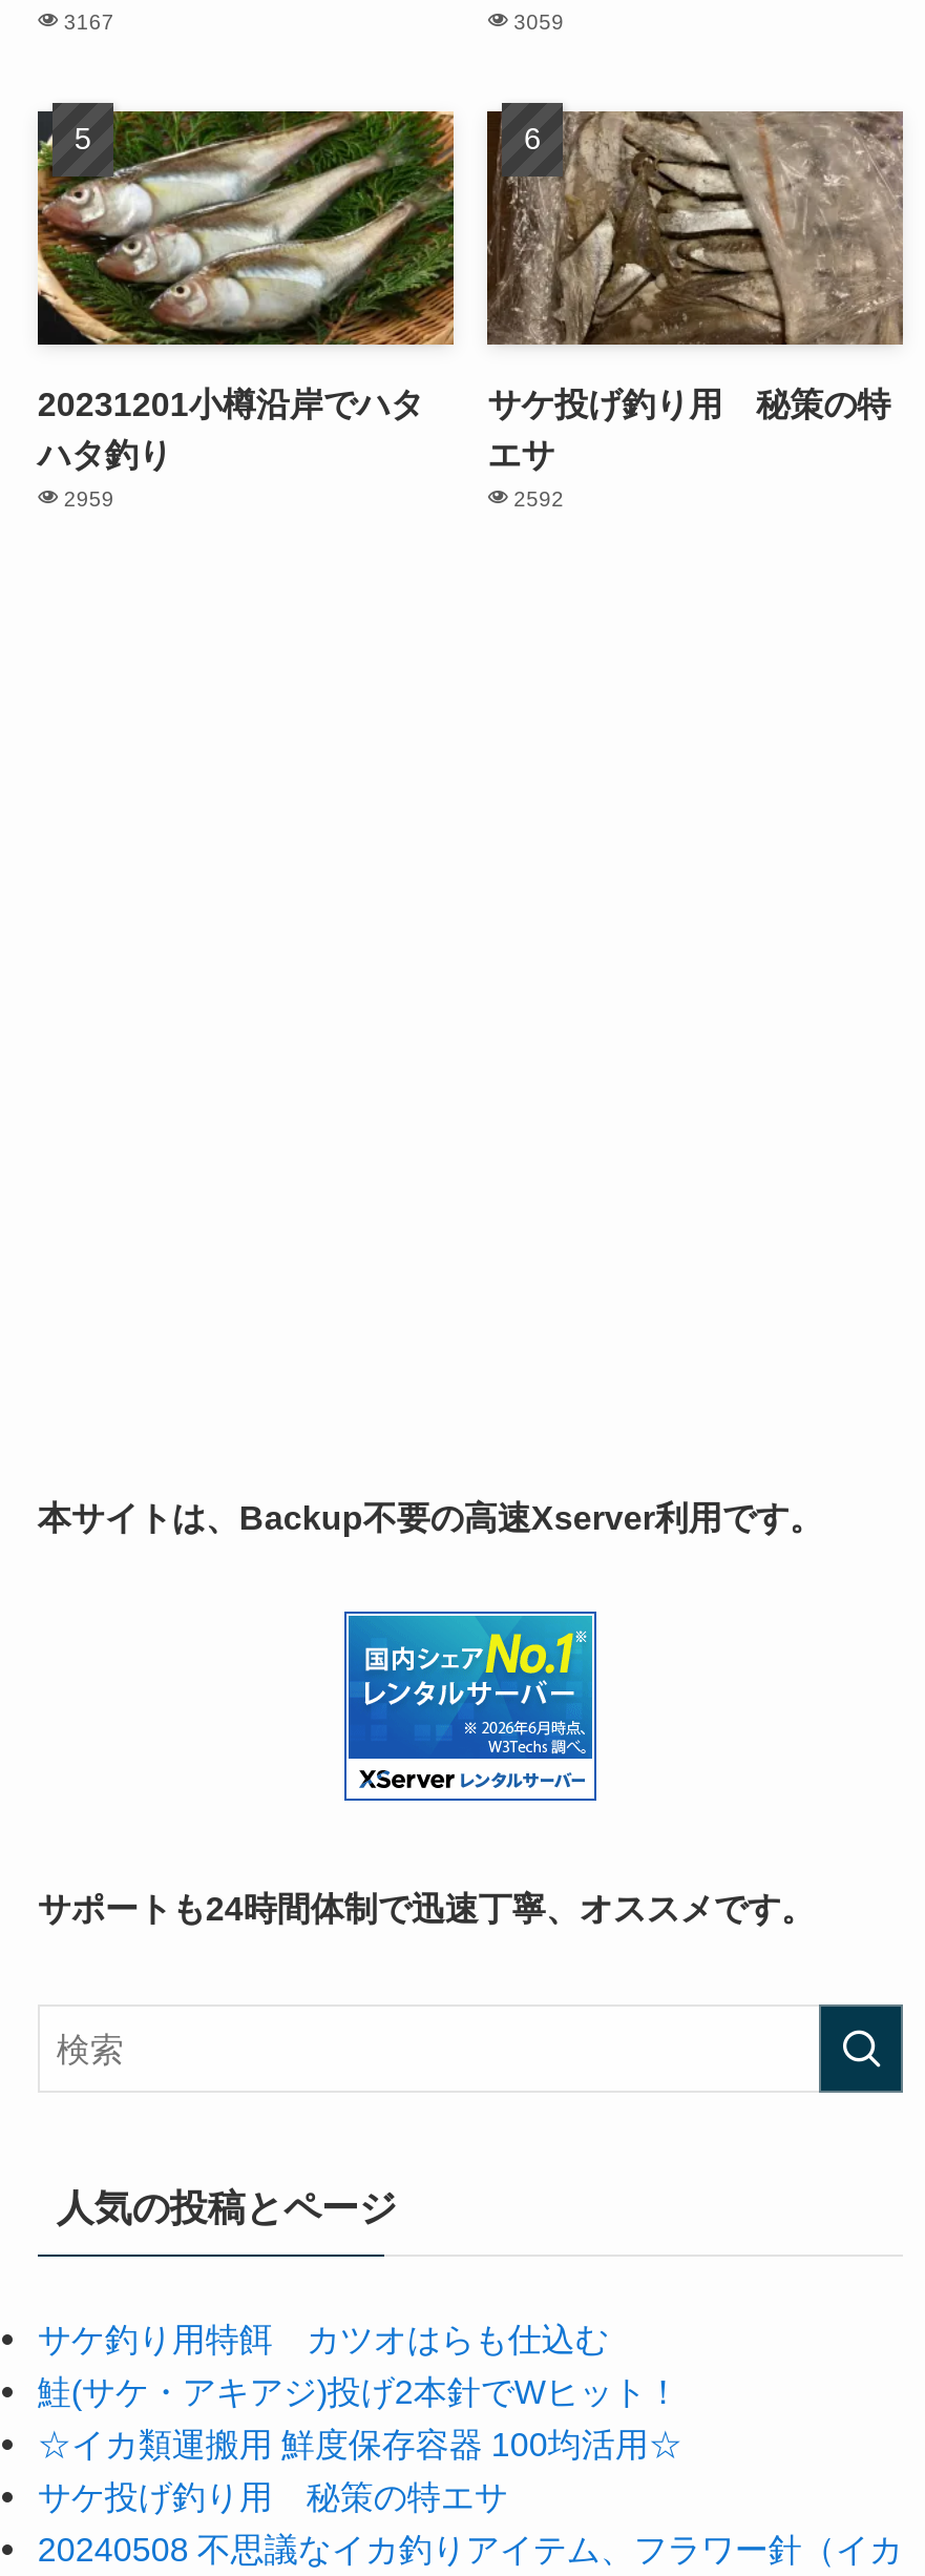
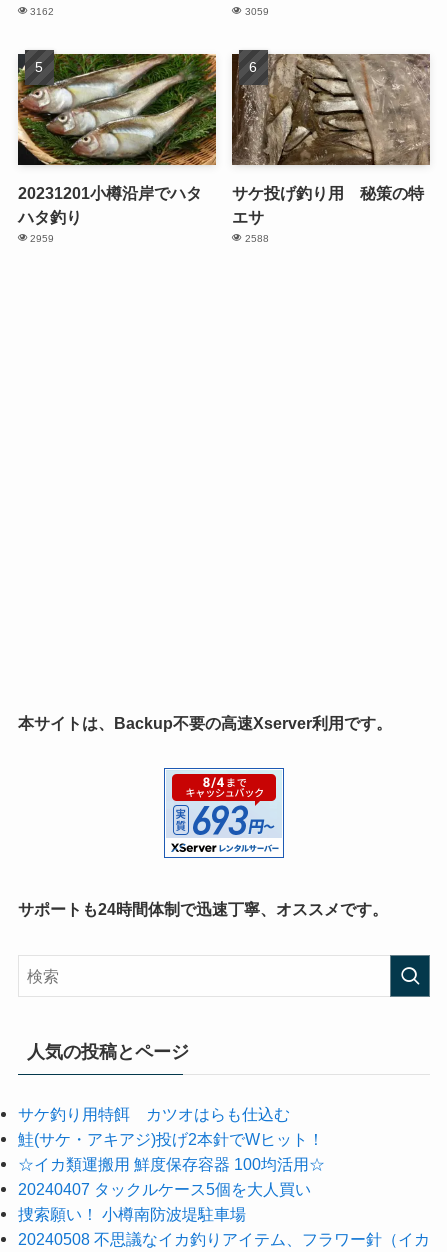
- 3167
+ 3162

- 2592
+ 2588

- [image]
+ [image]

- サケ投げ釣り用 秘策の特エサ
+ 20240407 タックルケース5個を大人買い
+ 捜索願い！ 小樽南防波堤駐車場
